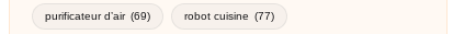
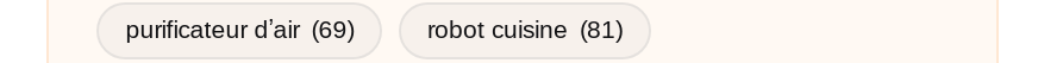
- robot cuisine (77)
+ robot cuisine (81)
